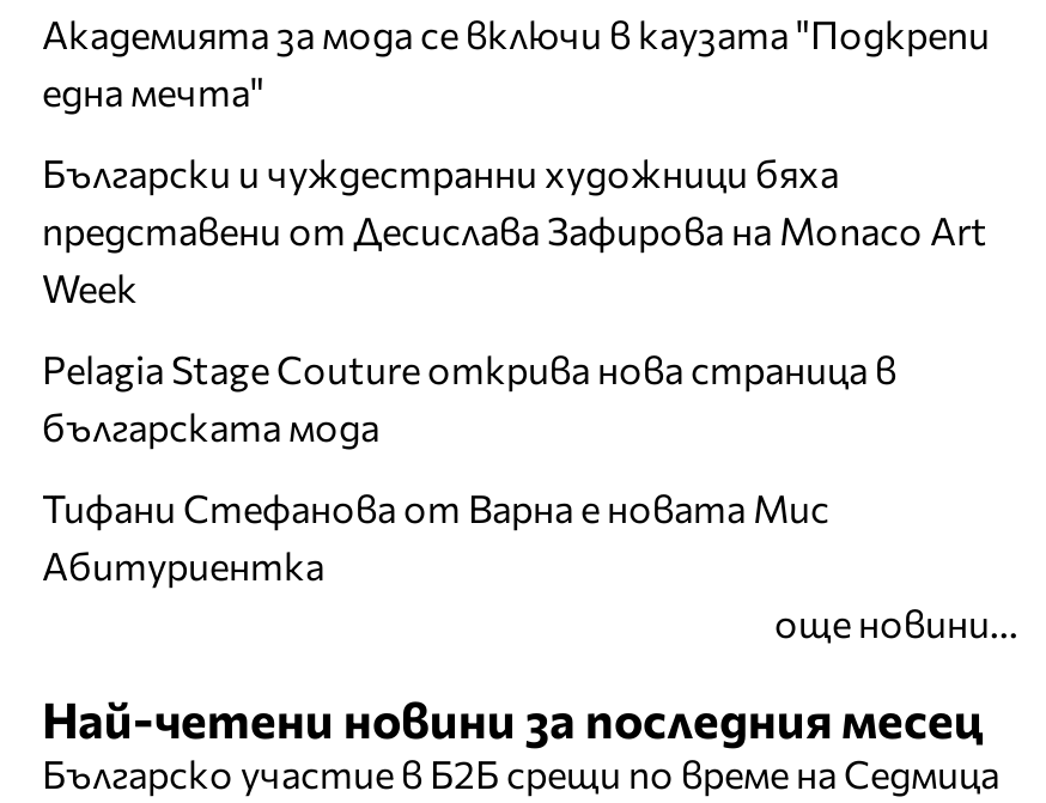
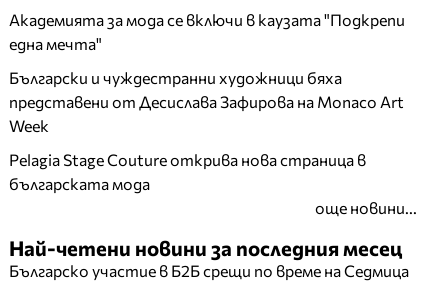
- Тифани Стефанова от Варна е новата Мис
- Абитуриентка
